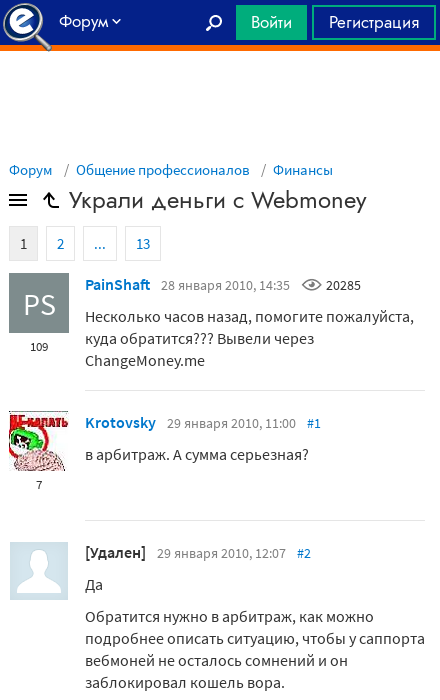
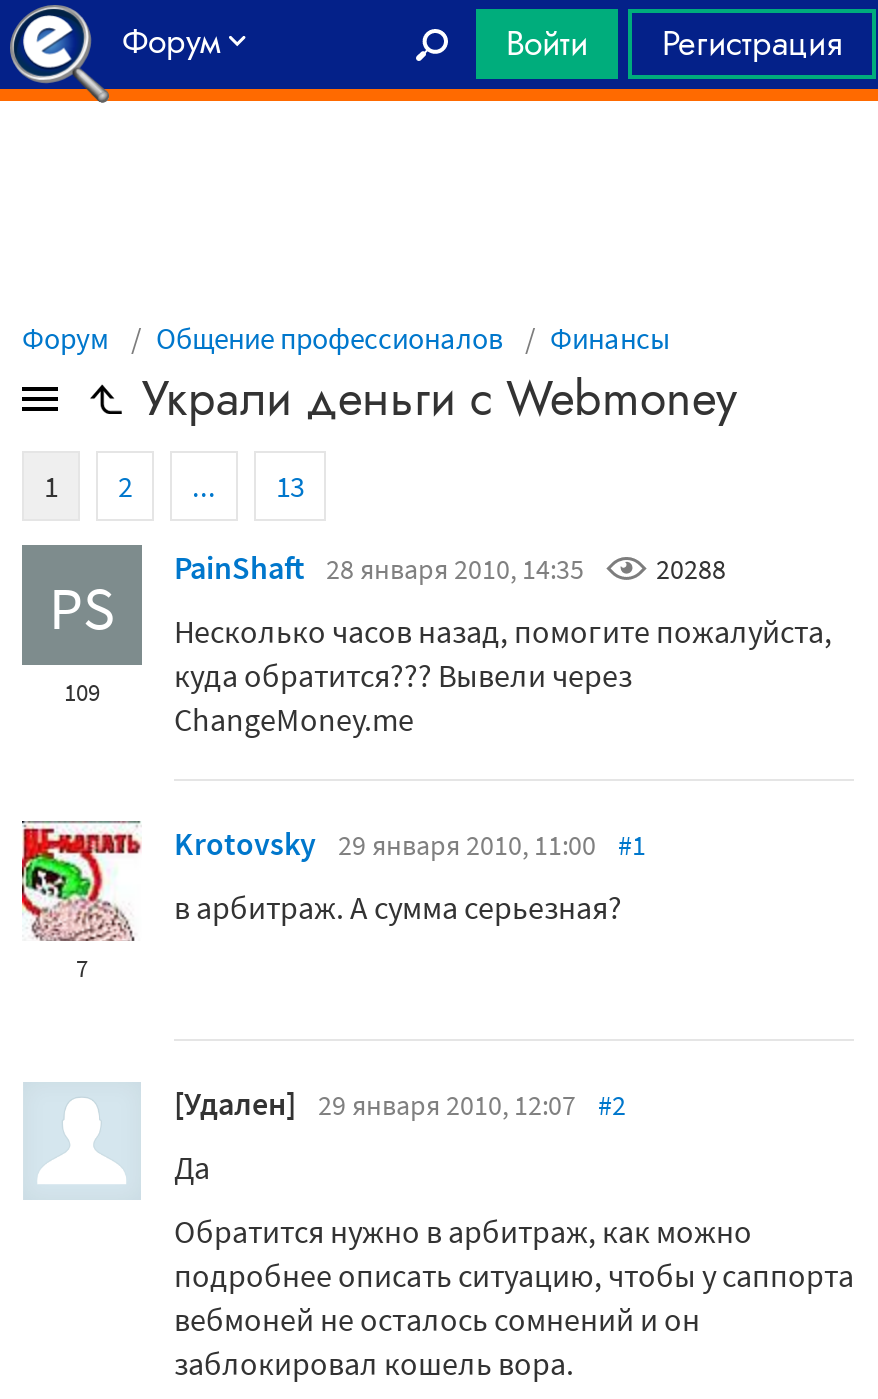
- PainShaft 28 января 2010, 14:35 20285
+ PainShaft 28 января 2010, 14:35 20288
